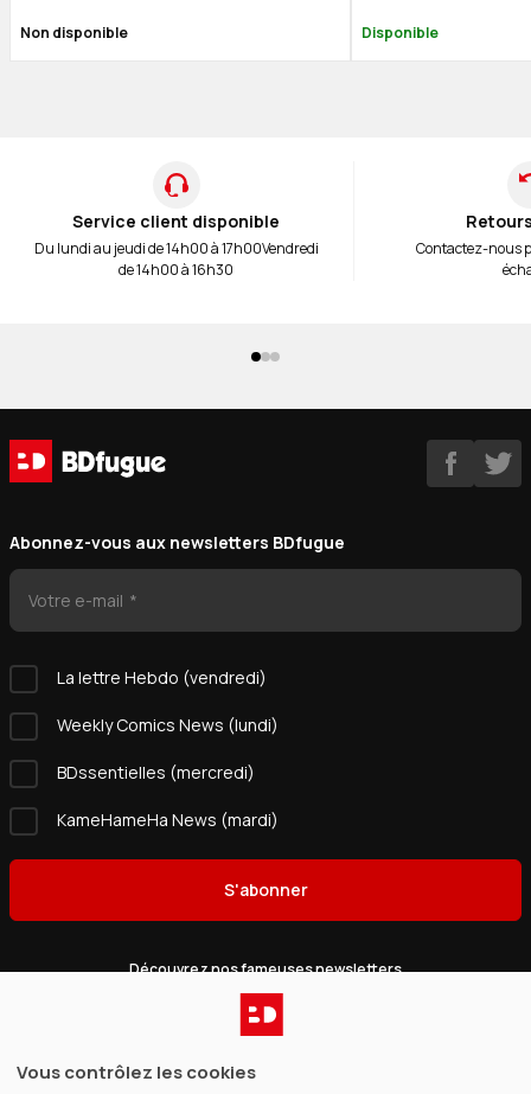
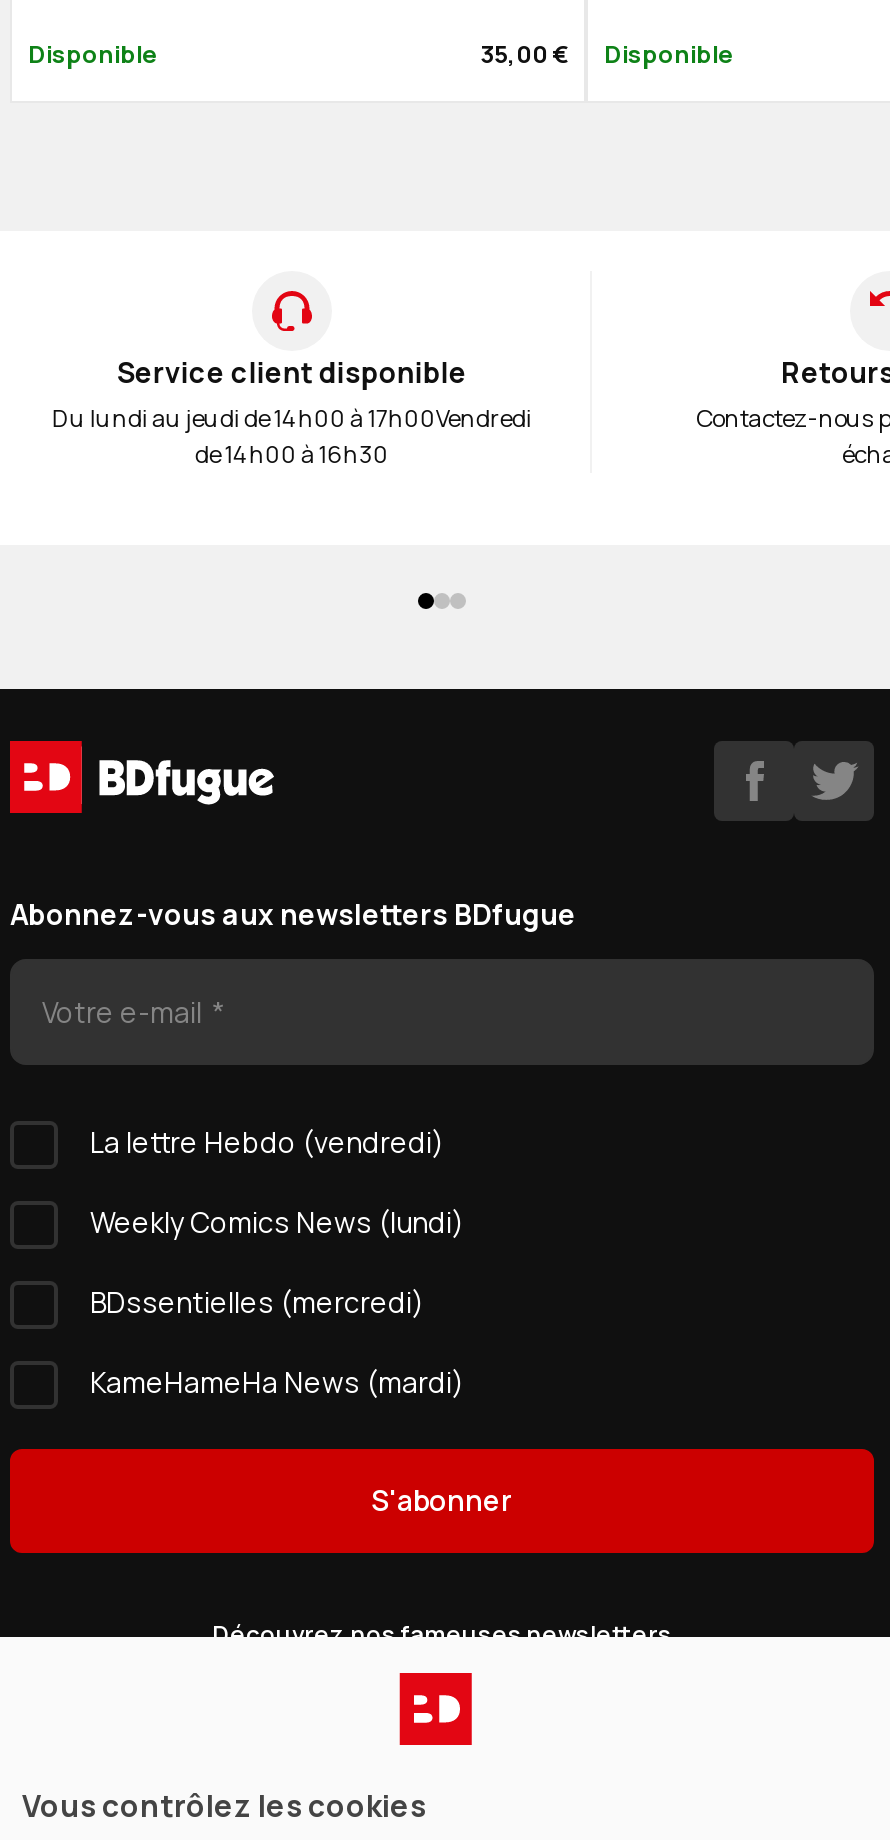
- Non disponible

+ Disponible
+ 35,00 €
